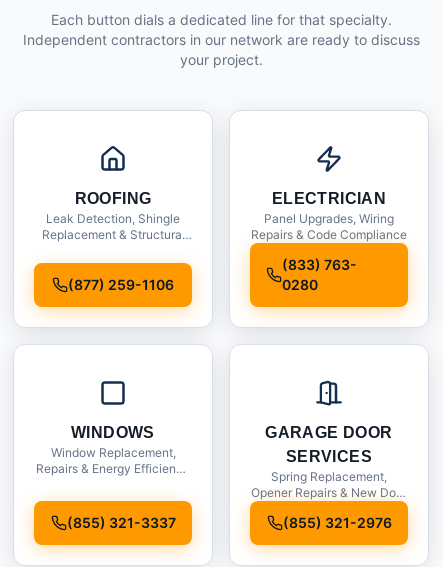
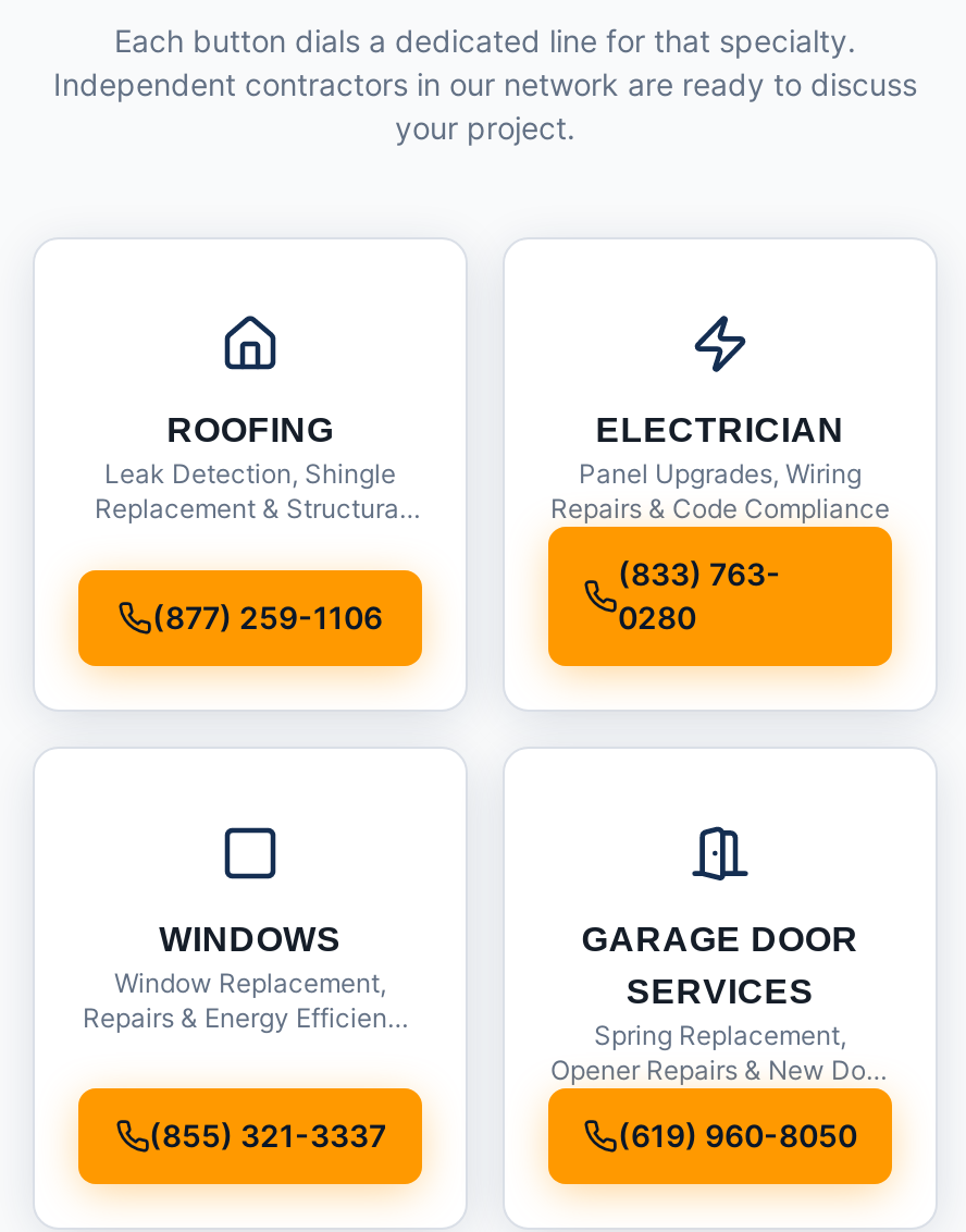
- (855) 321-2976
+ (619) 960-8050
